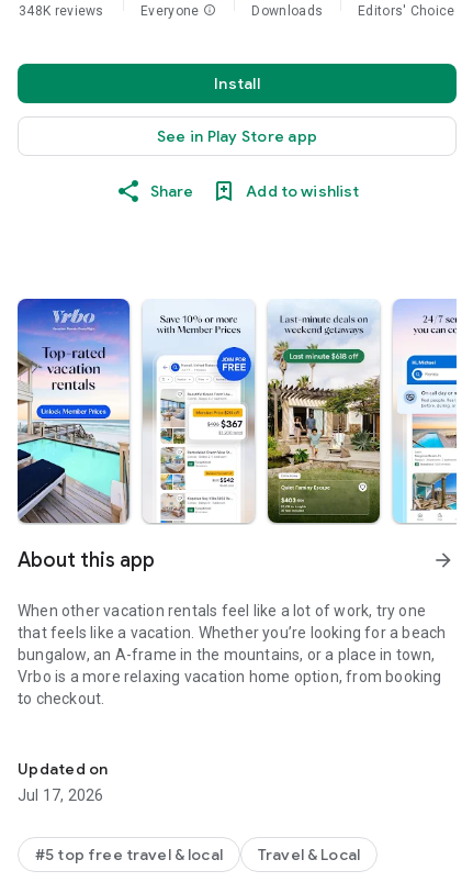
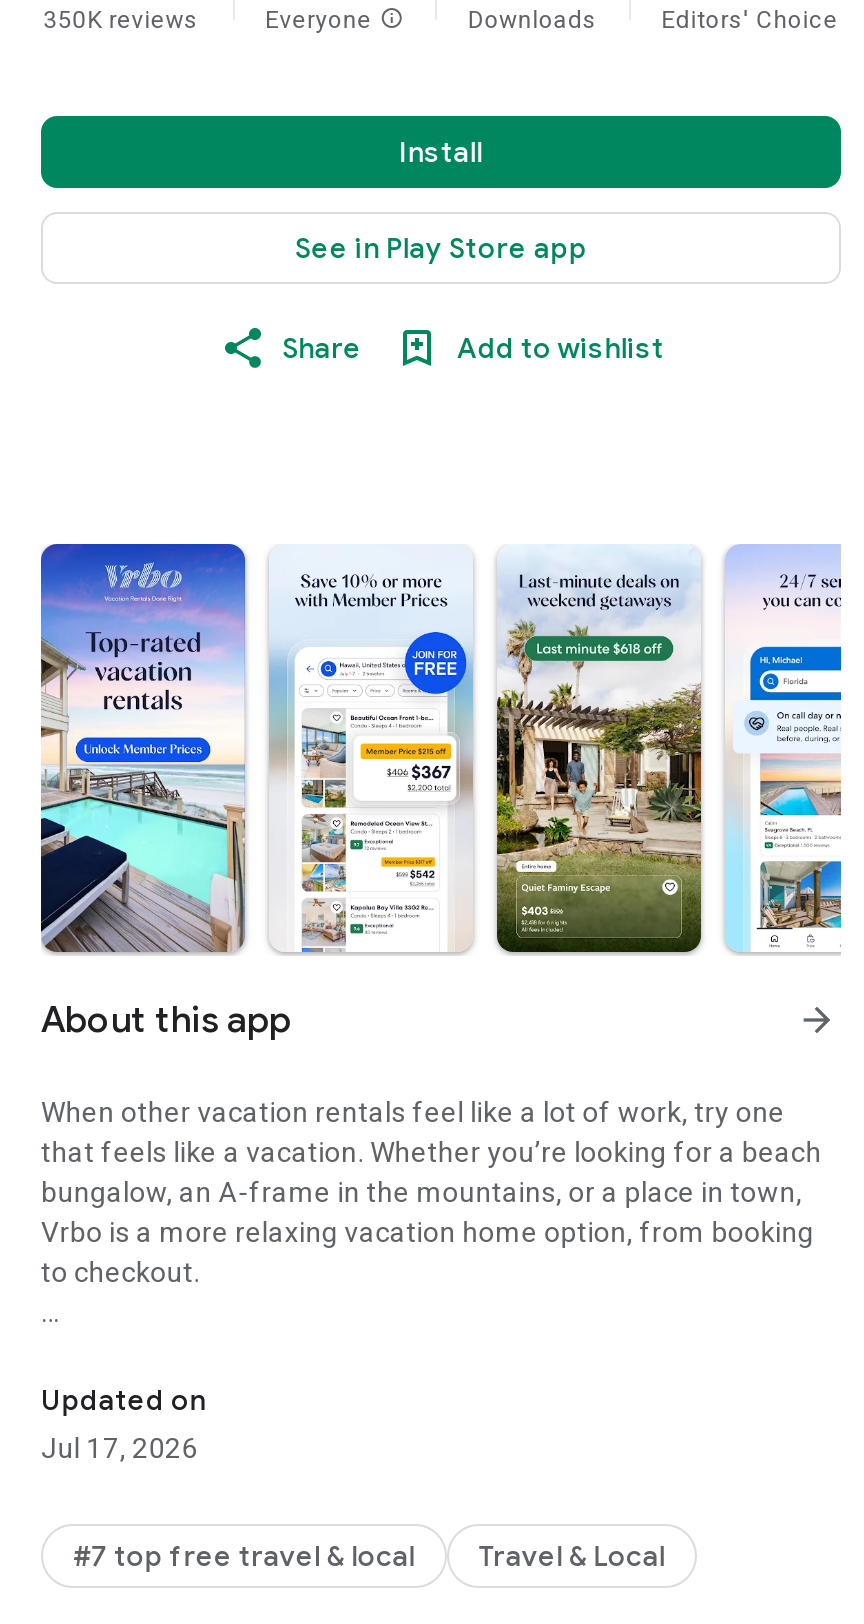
- 348K reviews
+ 350K reviews

- #5 top free travel & local
+ #7 top free travel & local
